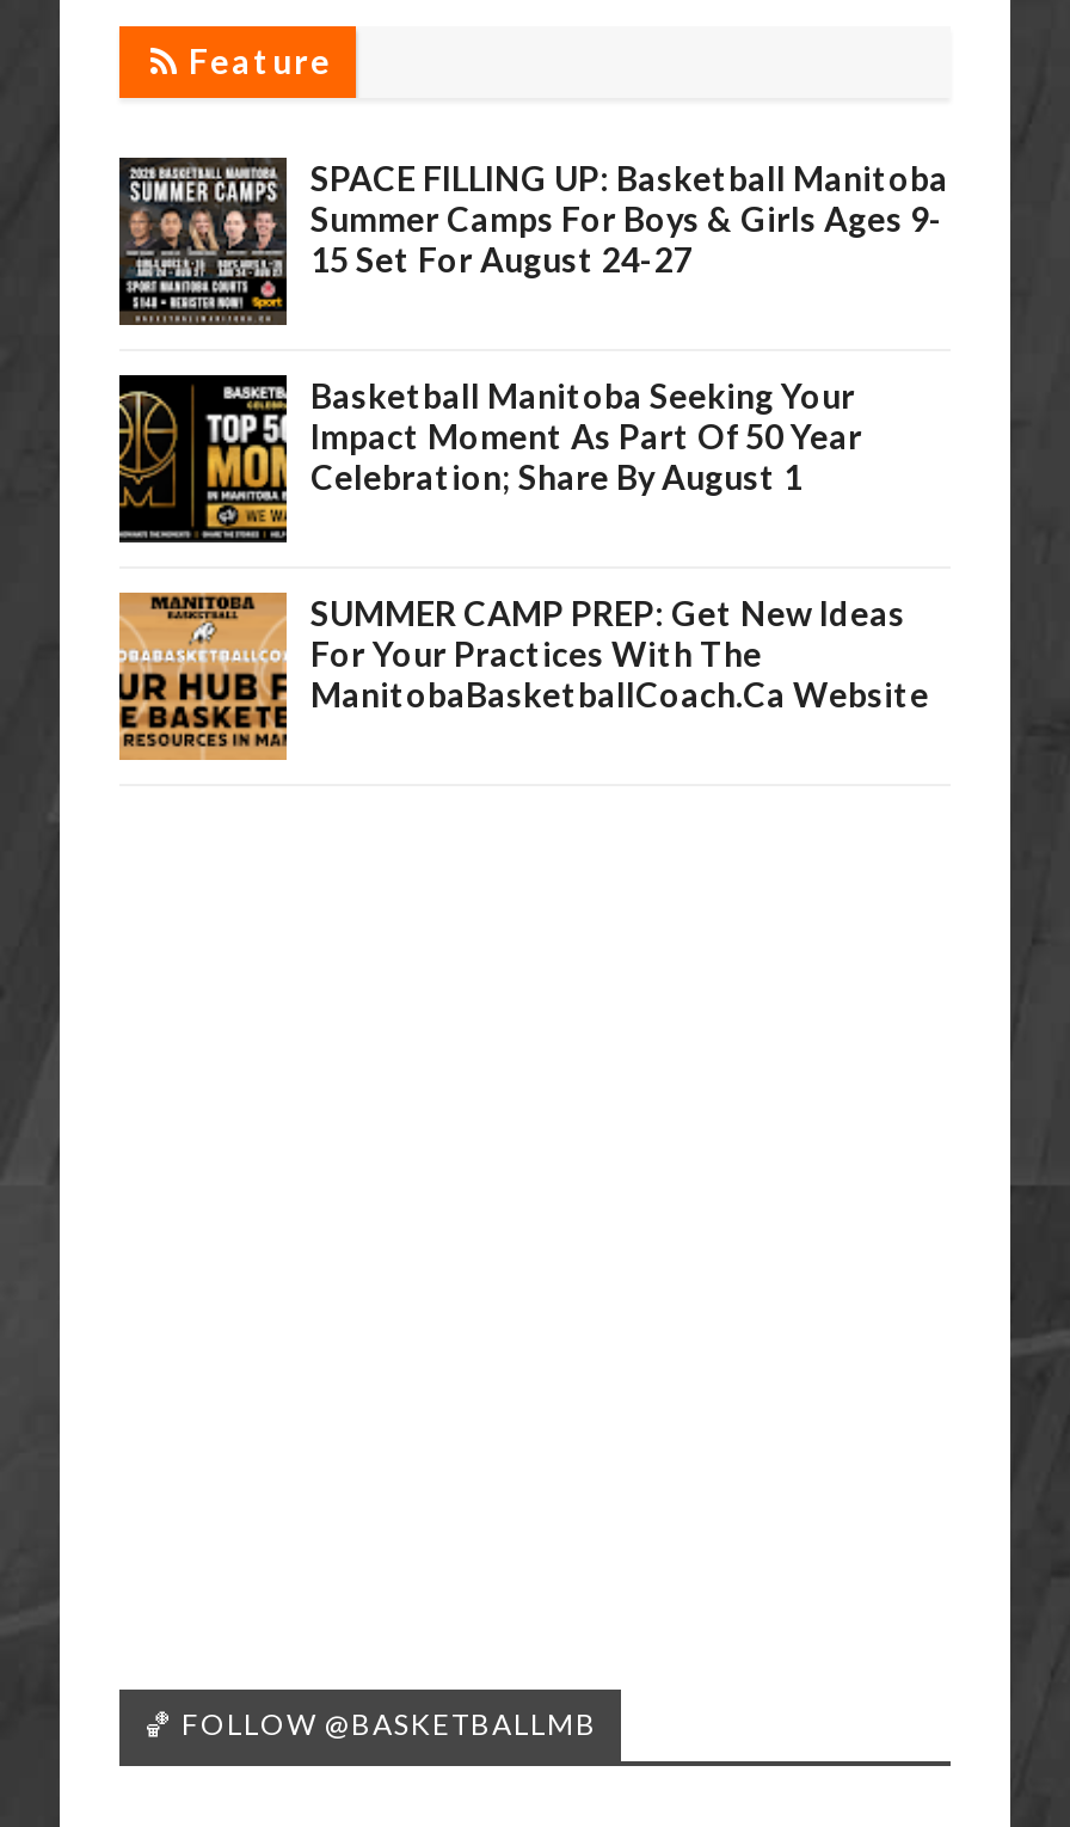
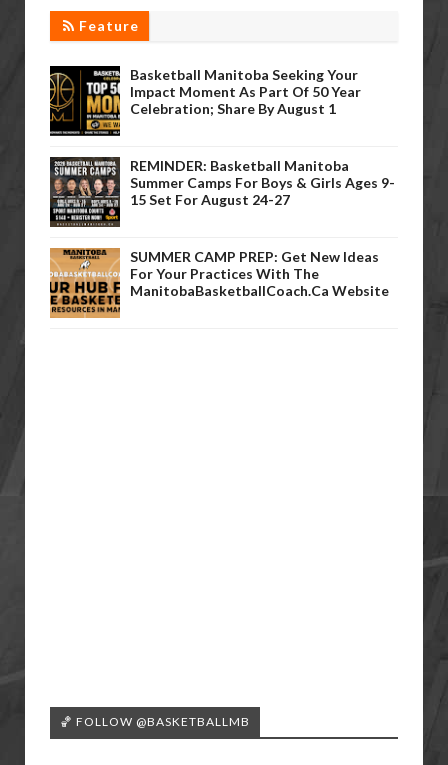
moved down: [image] | Summer Camps For Boys & Girls Ages 9- | 15 Set For August 24-27

- SPACE FILLING UP: Basketball Manitoba

moved up: [image] | Basketball Manitoba Seeking Your | Impact Moment As Part Of 50 Year | Celebration; Share By August 1

+ REMINDER: Basketball Manitoba
